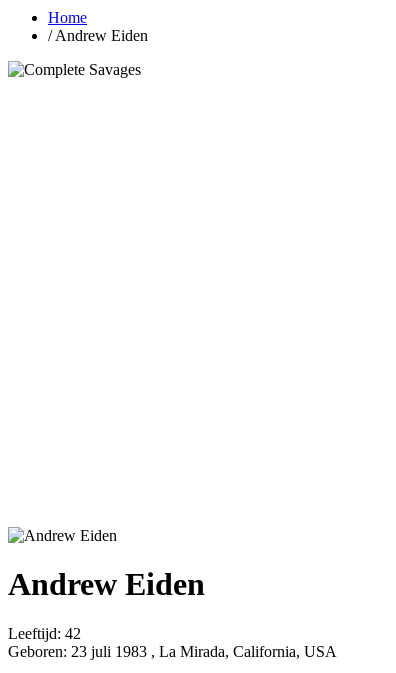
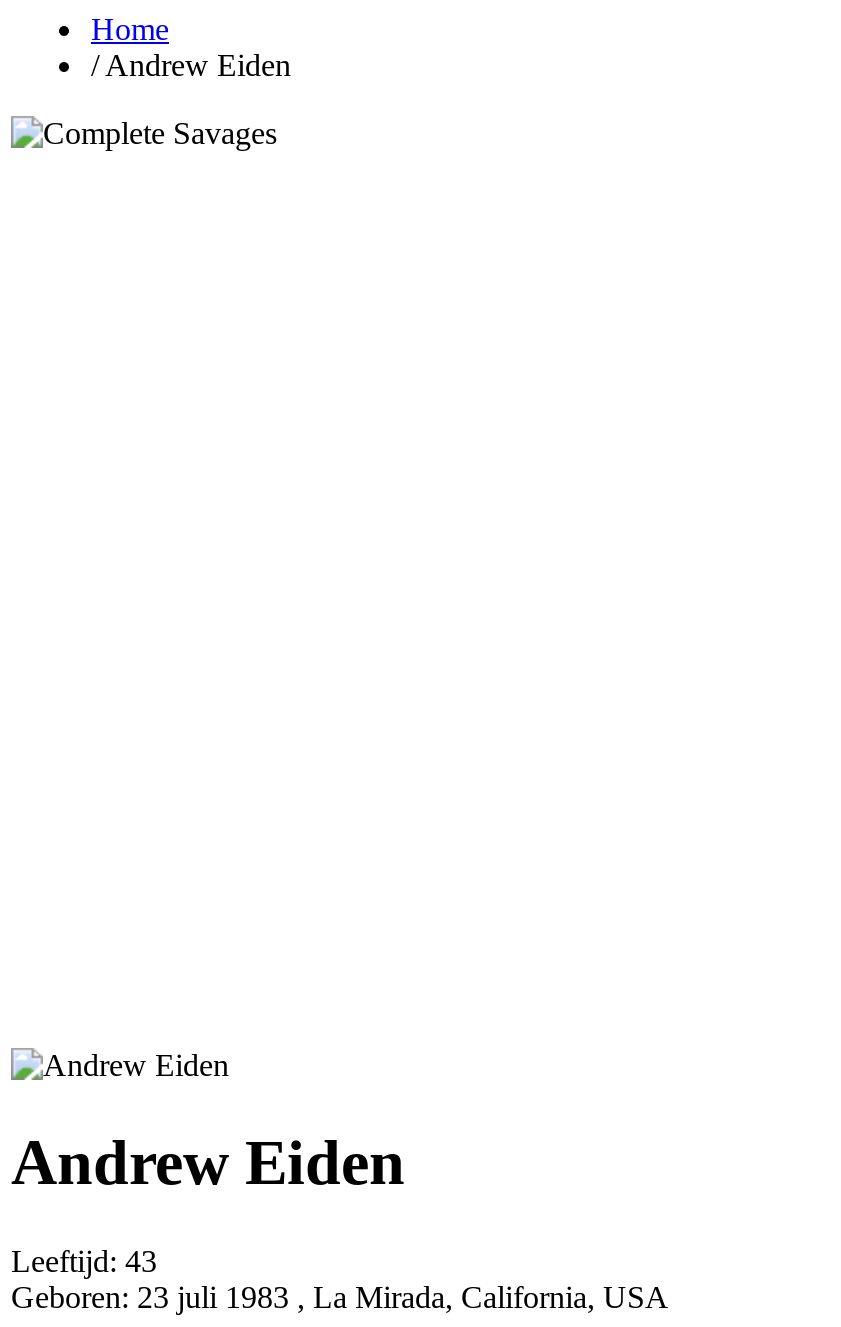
- Leeftijd: 42
+ Leeftijd: 43
